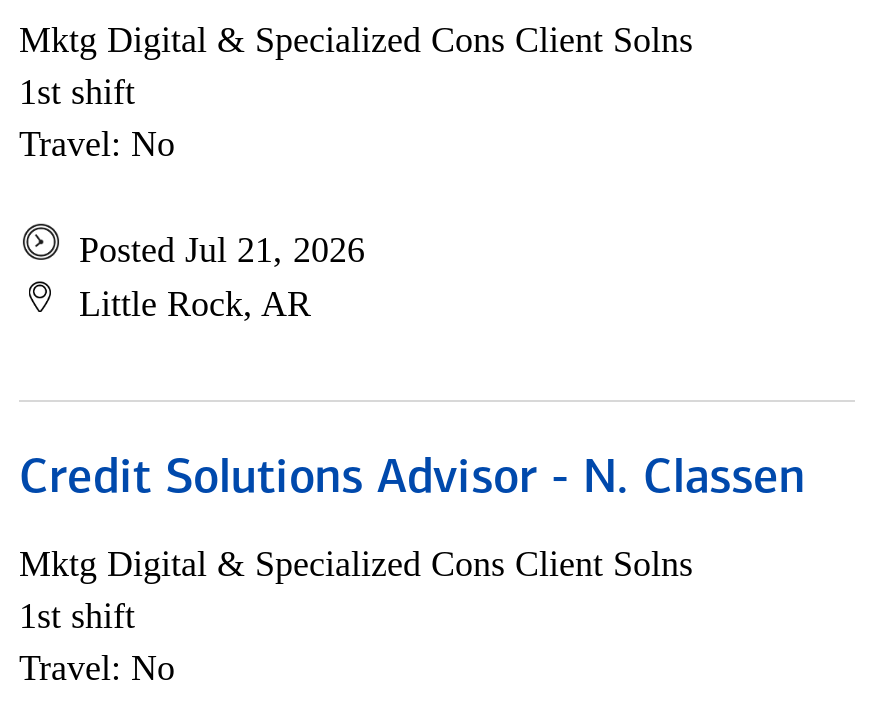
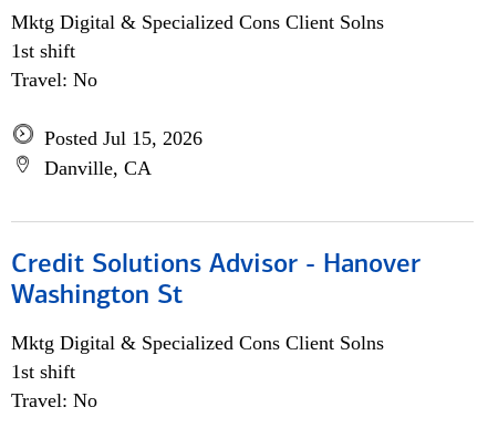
- Posted Jul 21, 2026
- Little Rock, AR
+ Posted Jul 15, 2026
+ Danville, CA

- Credit Solutions Advisor - N. Classen
+ Credit Solutions Advisor - Hanover
+ Washington St
